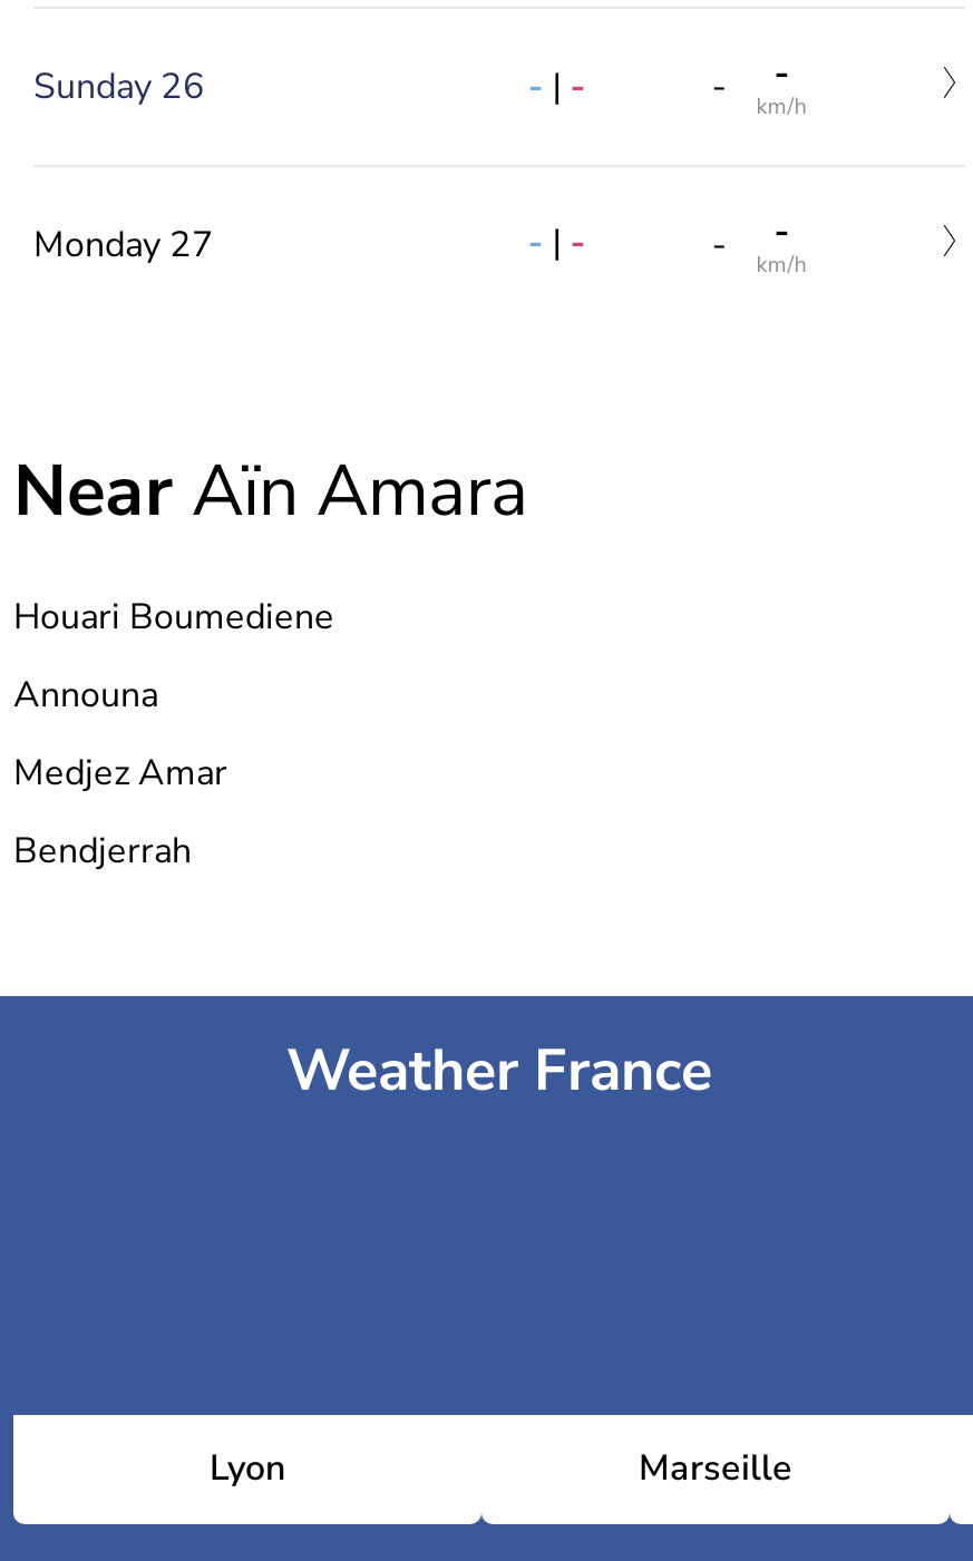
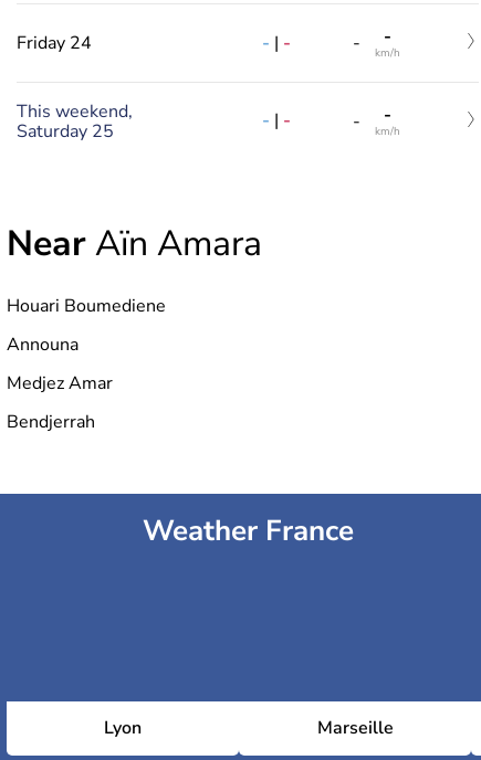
- Sunday 26
+ Friday 24

- Monday 27
+ This weekend,
+ Saturday 25
